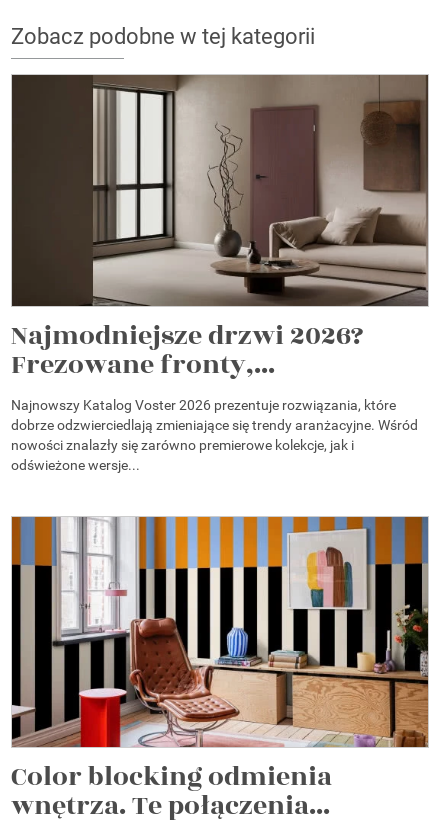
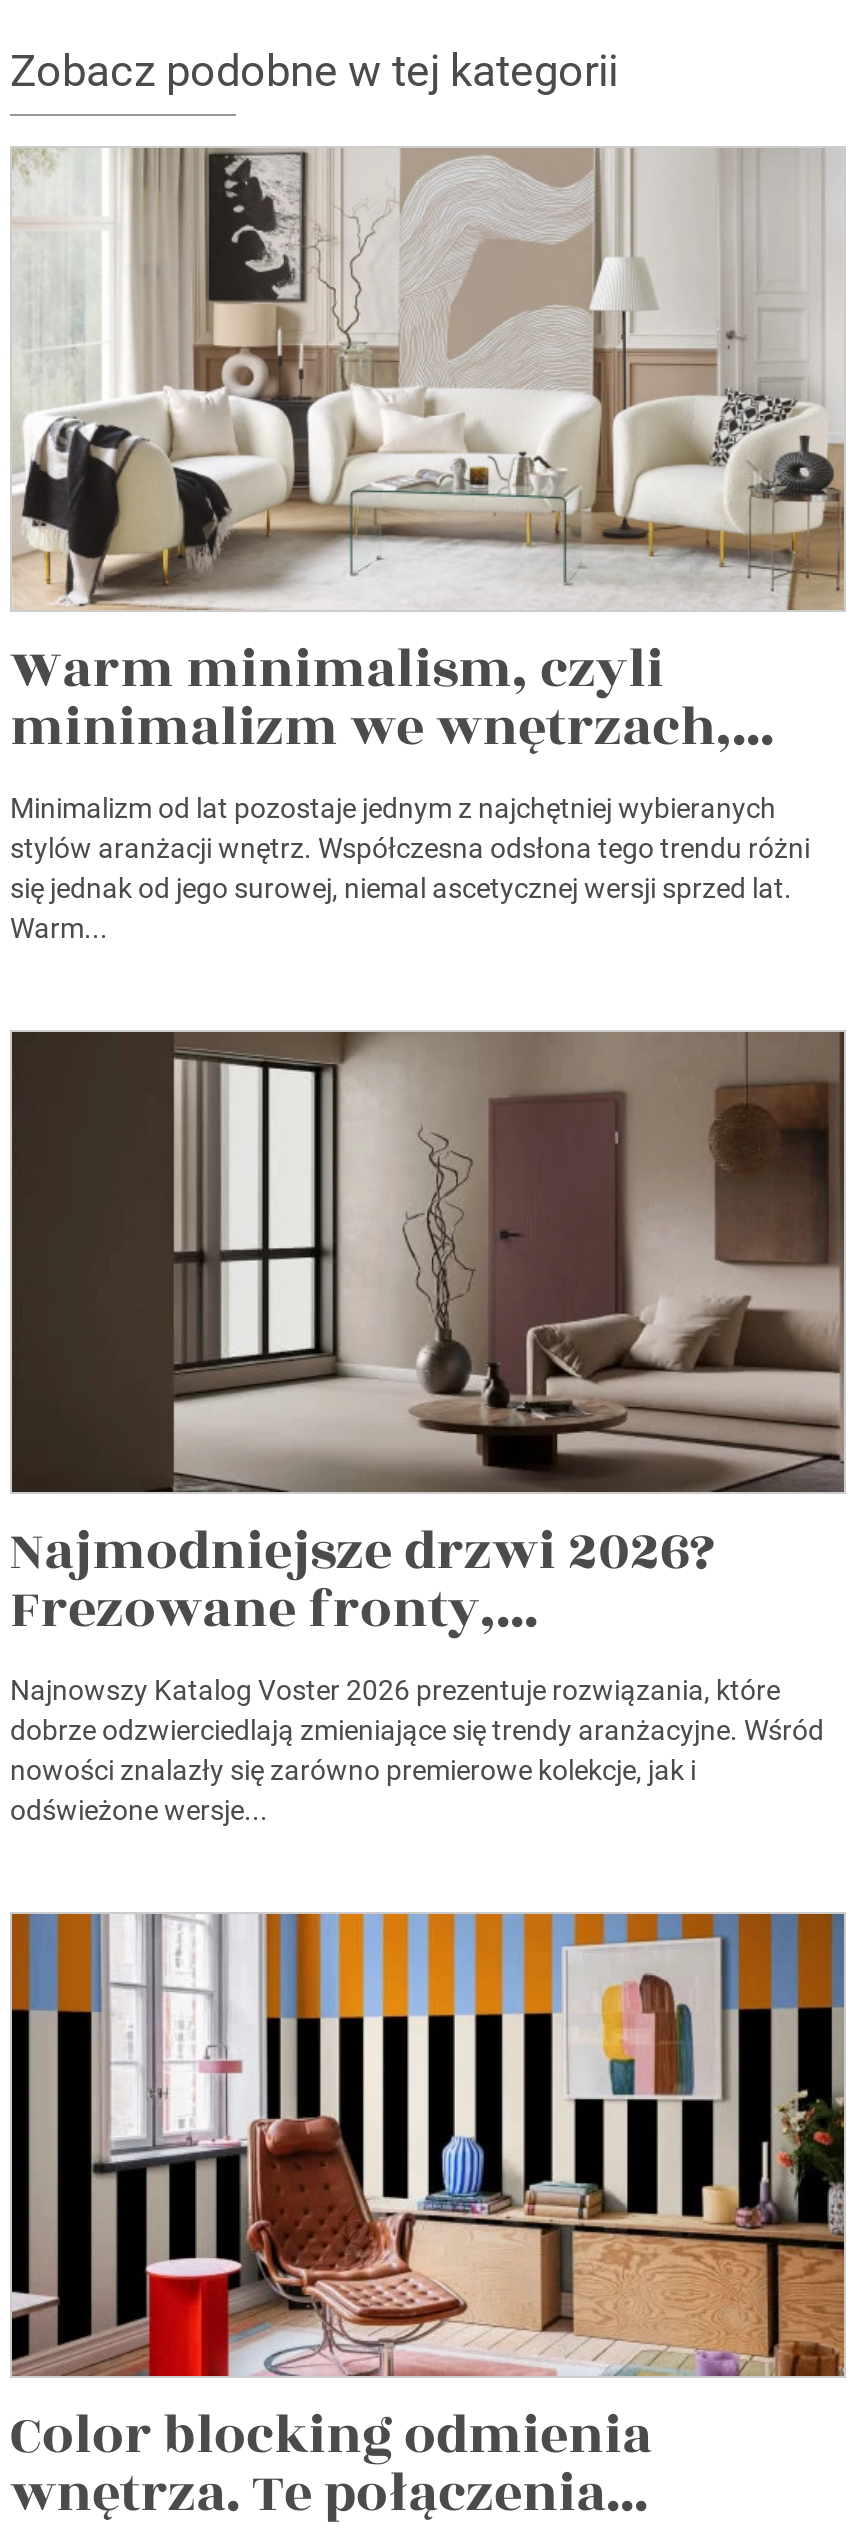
+ [image]
+ Warm minimalism, czyli
+ minimalizm we wnętrzach,...
+ Minimalizm od lat pozostaje jednym z najchętniej wybieranych
+ stylów aranżacji wnętrz. Współczesna odsłona tego trendu różni
+ się jednak od jego surowej, niemal ascetycznej wersji sprzed lat.
+ Warm...
